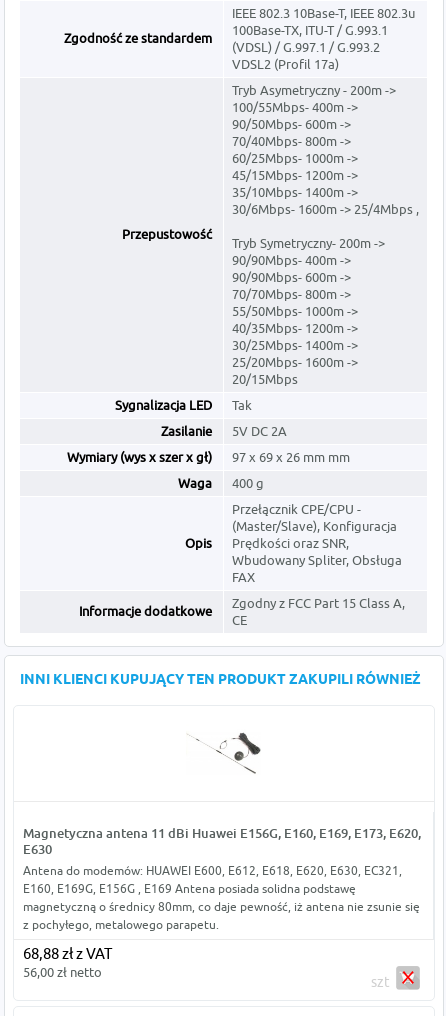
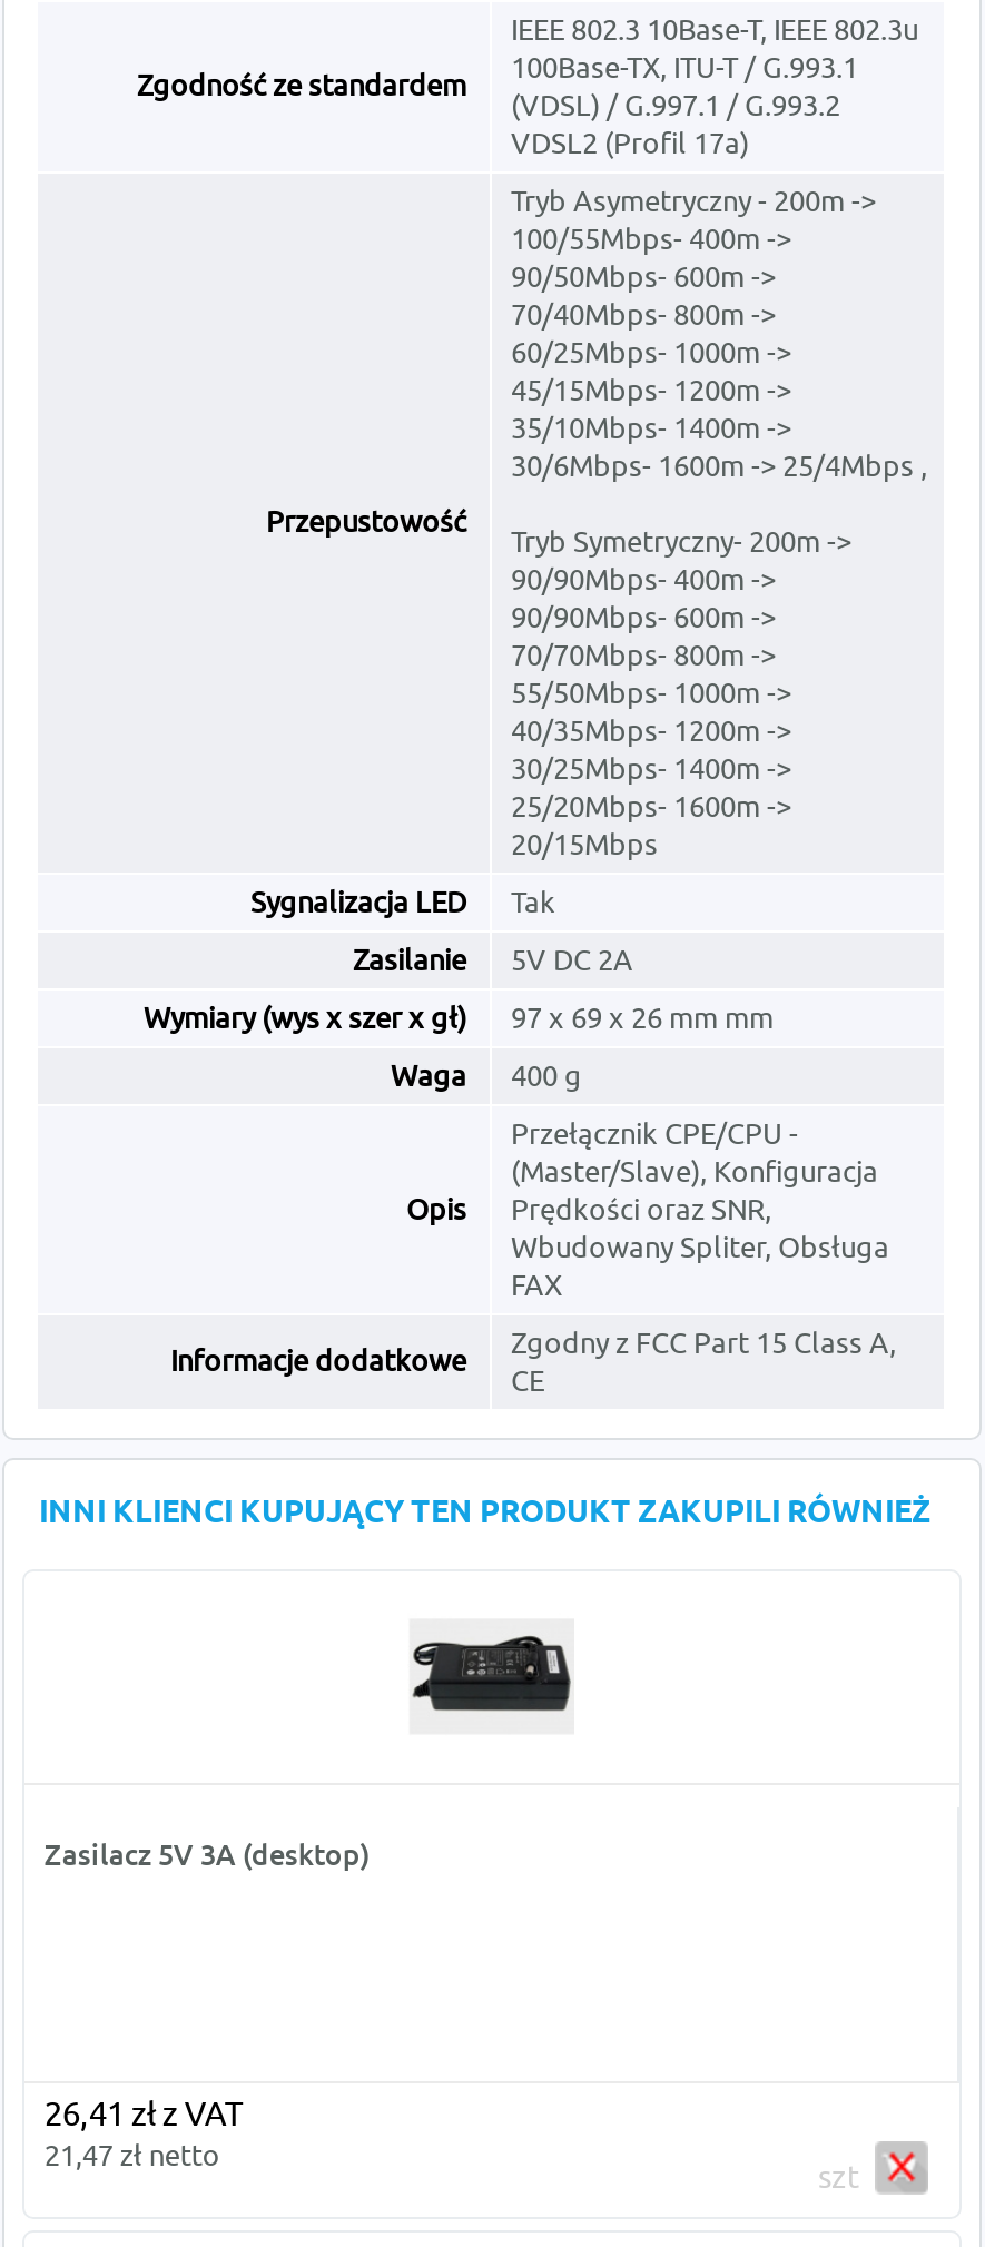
- [image]
+ [image]

- Magnetyczna antena 11 dBi Huawei E156G, E160, E169, E173, E620,
- E630
- Antena do modemów: HUAWEI E600, E612, E618, E620, E630, EC321,
- E160, E169G, E156G , E169 Antena posiada solidna podstawę
- magnetyczną o średnicy 80mm, co daje pewność, iż antena nie zsunie się
- z pochyłego, metalowego parapetu.
+ Zasilacz 5V 3A (desktop)

- 68,88 zł z VAT
- 56,00 zł netto
+ 26,41 zł z VAT
+ 21,47 zł netto
